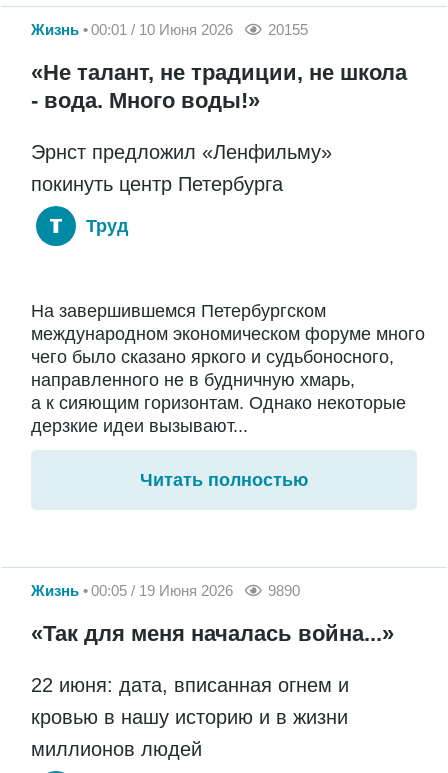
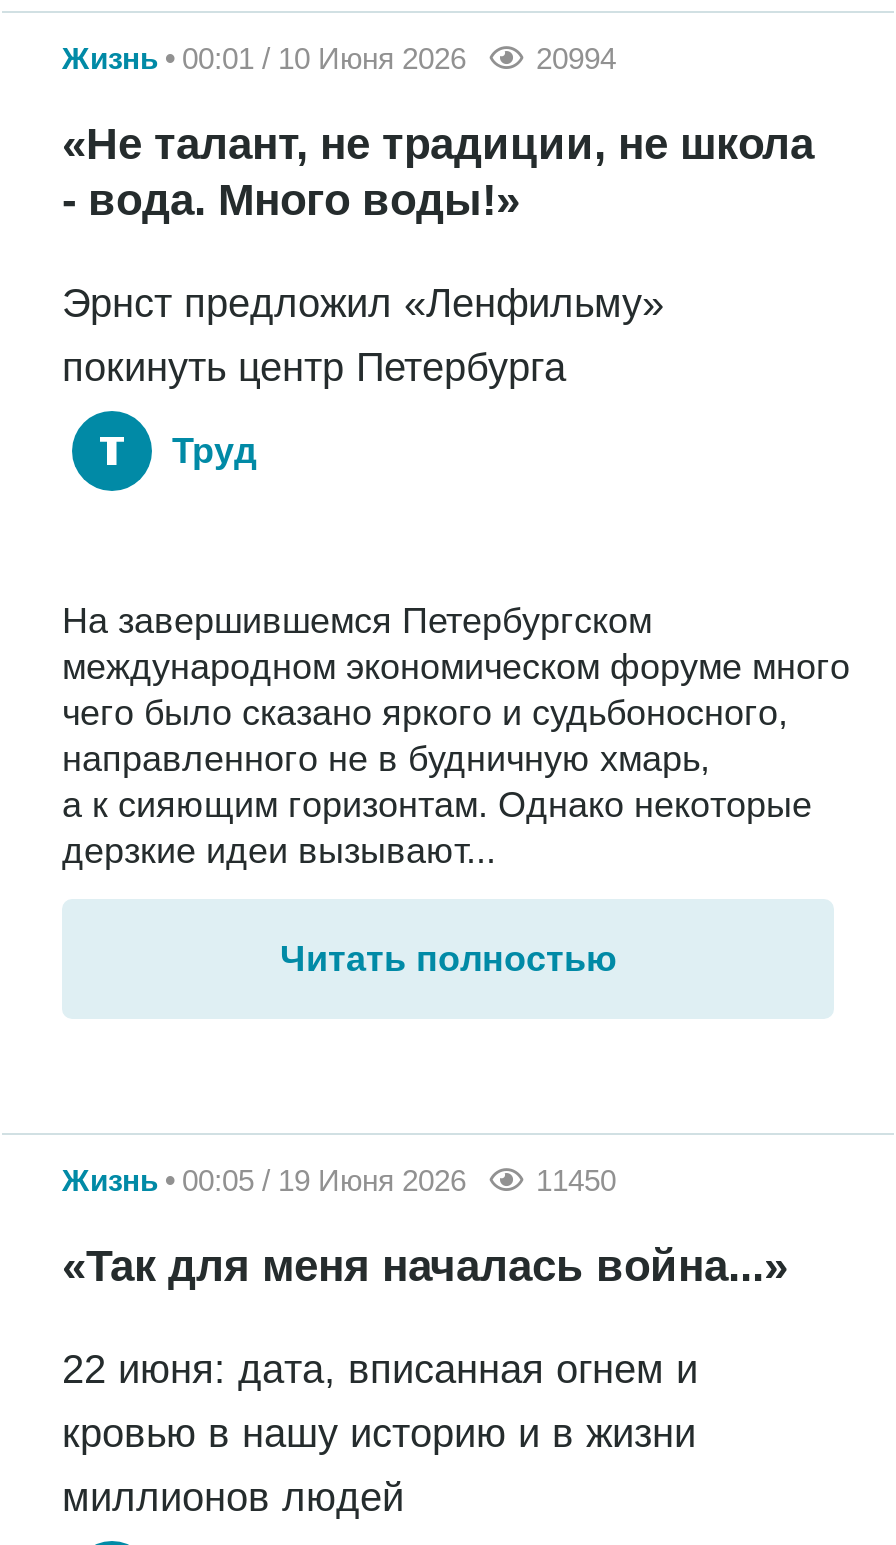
- 20155
+ 20994

- 9890
+ 11450
